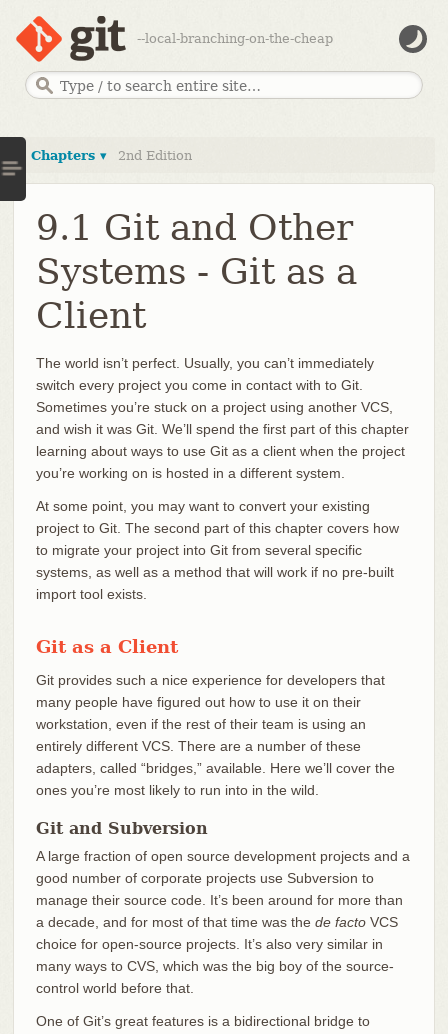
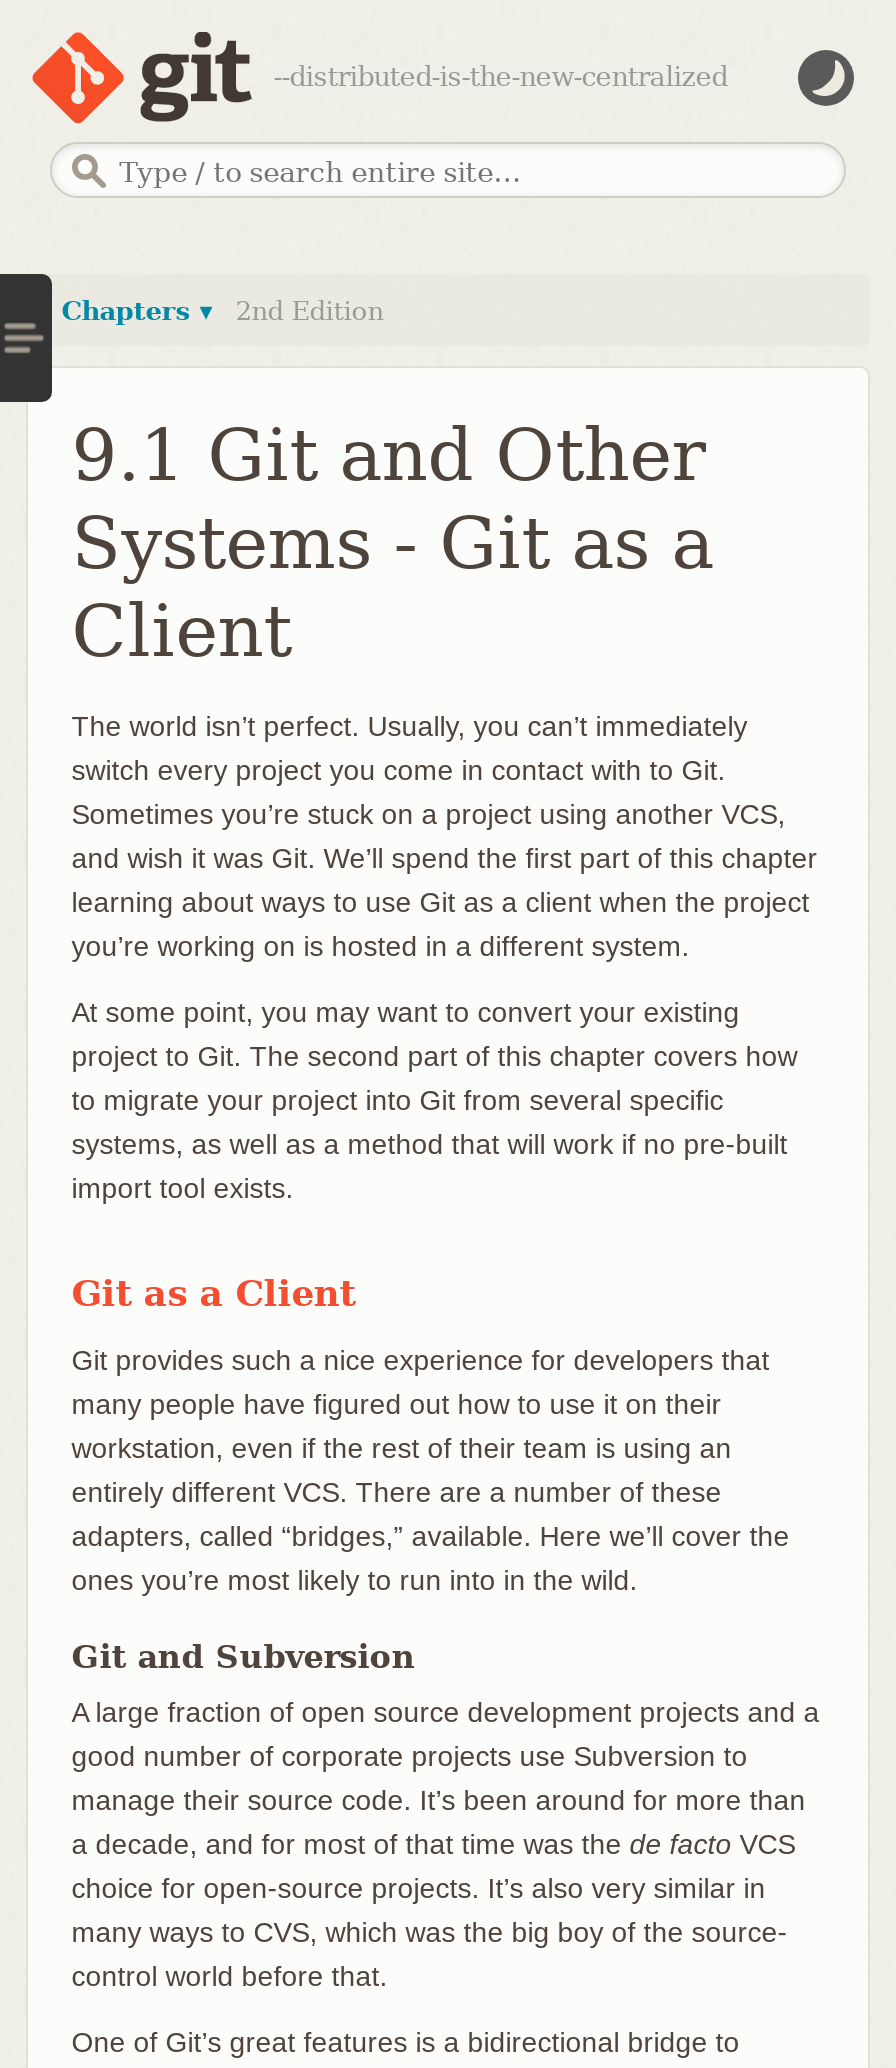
- --local-branching-on-the-cheap
+ --distributed-is-the-new-centralized
